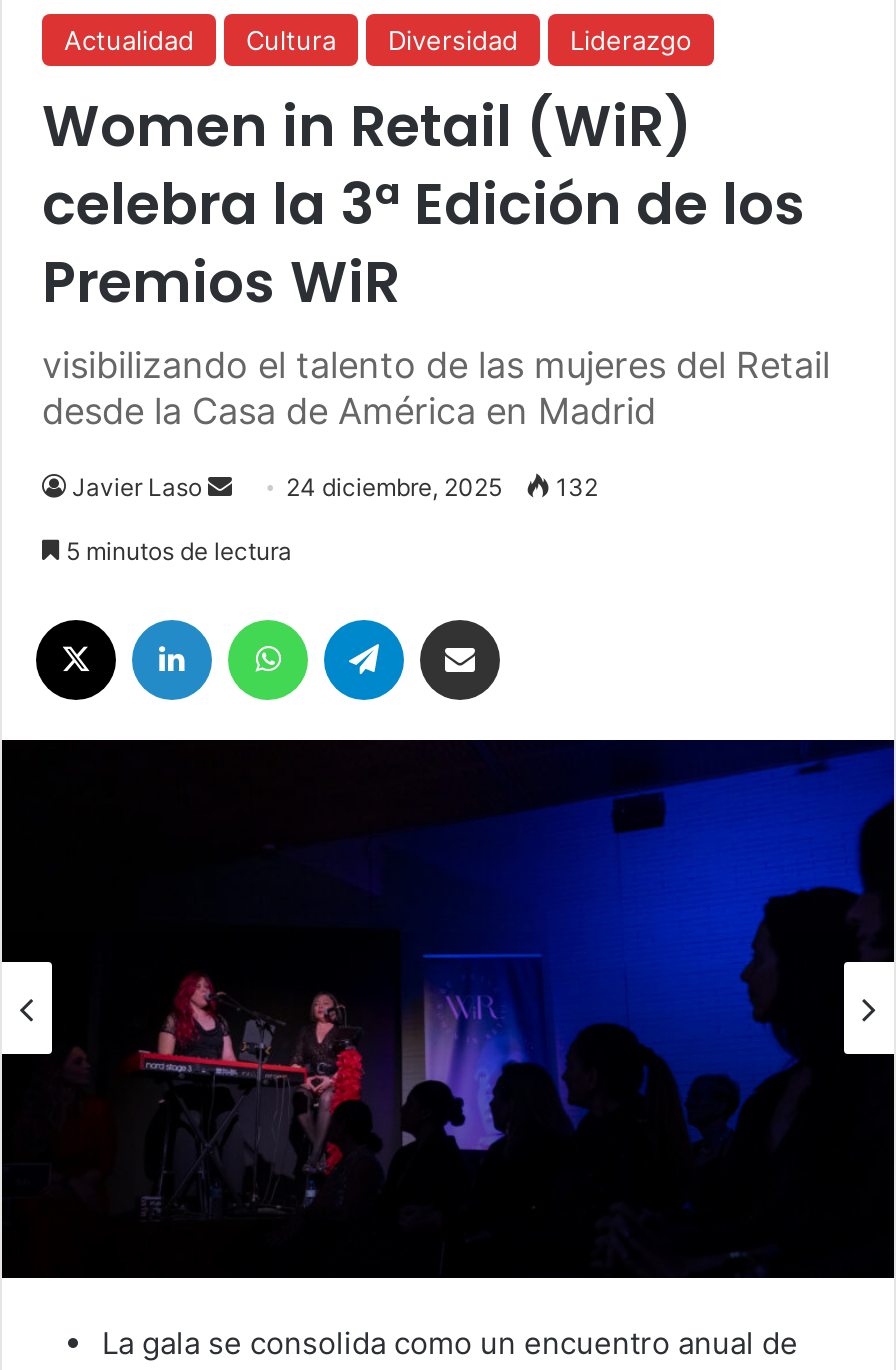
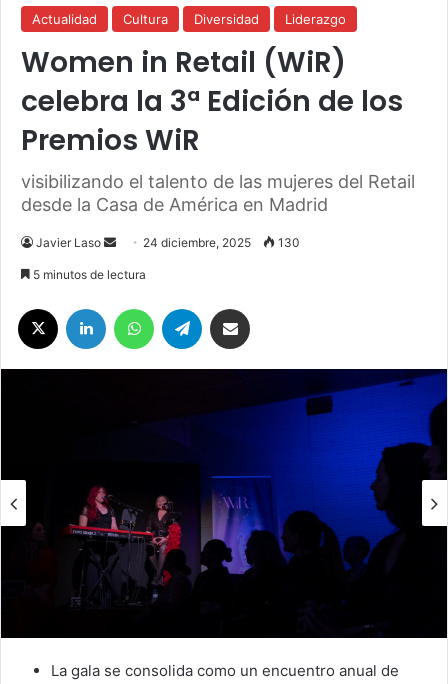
- 132
+ 130
